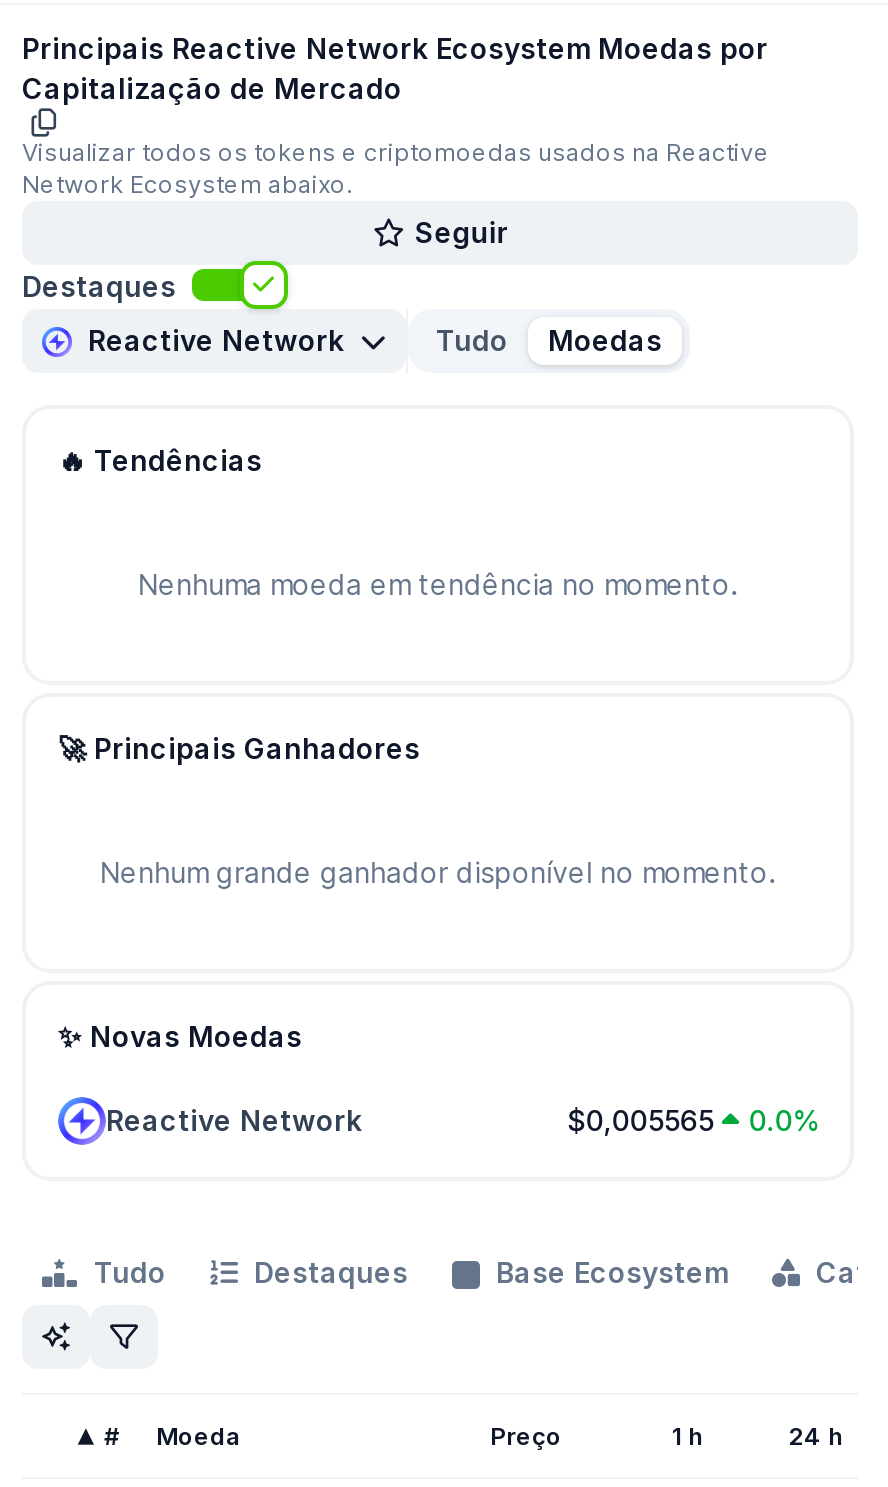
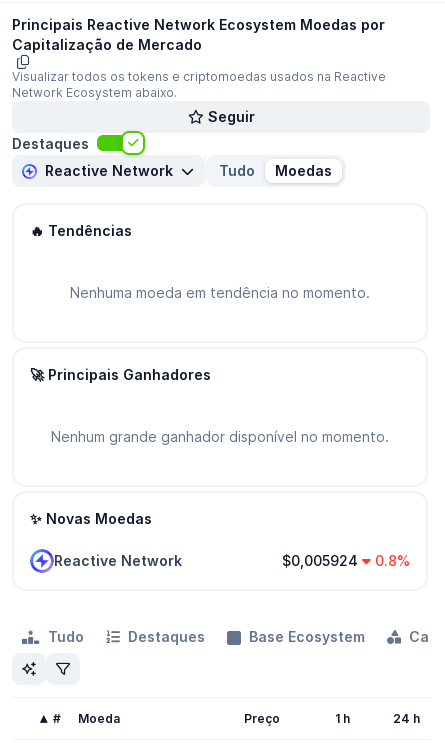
- $0,005565
+ $0,005924

- 0.0%
+ 0.8%
